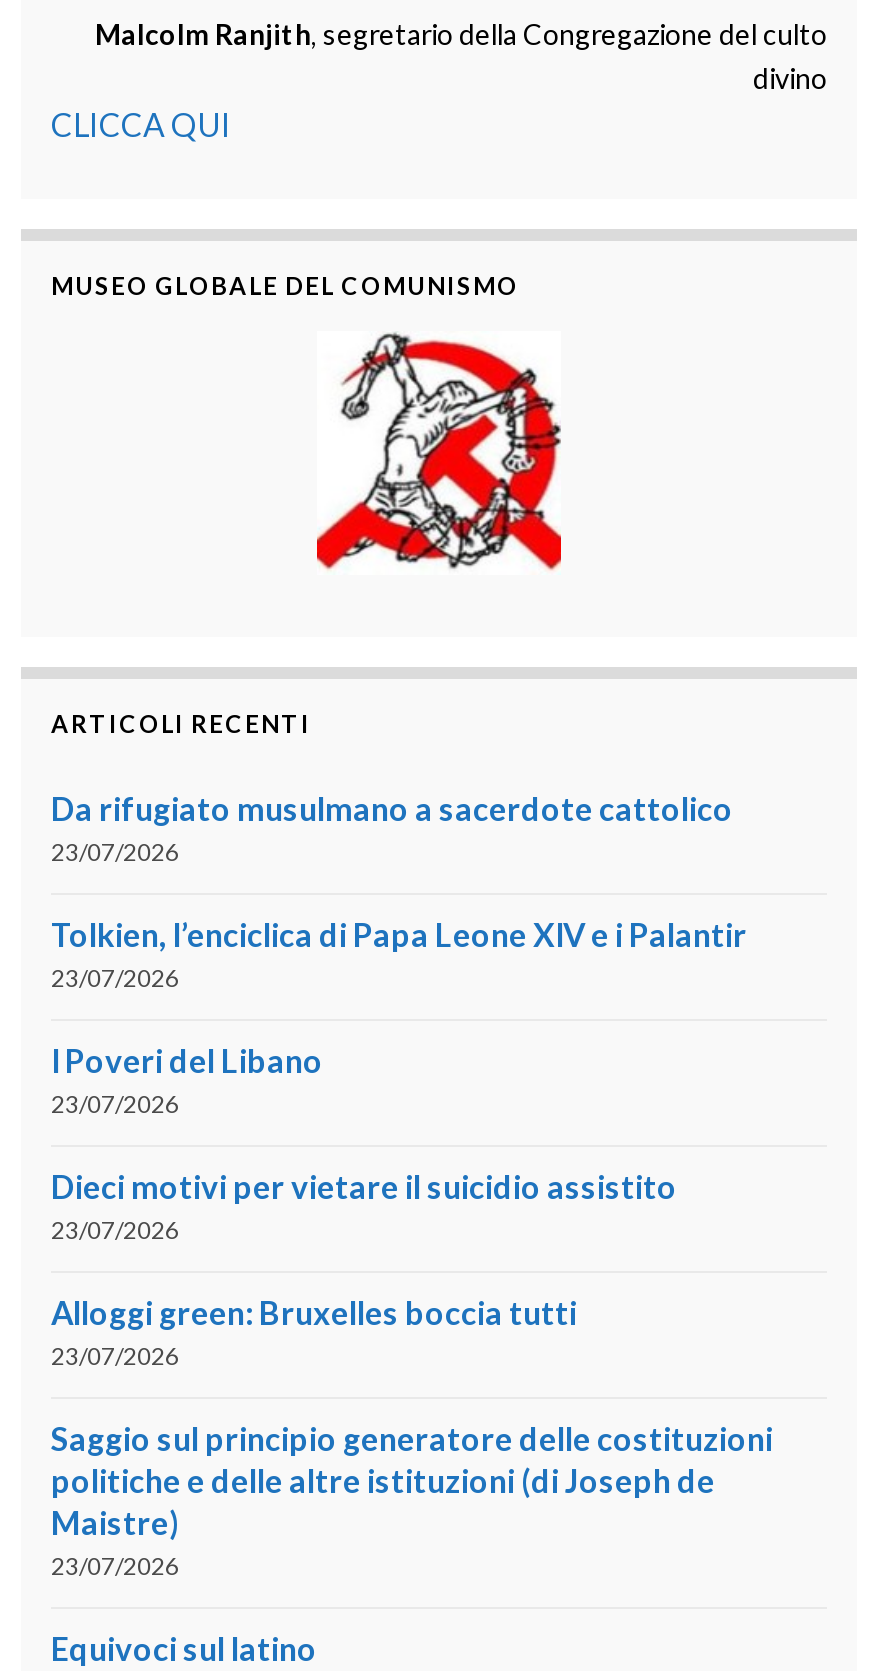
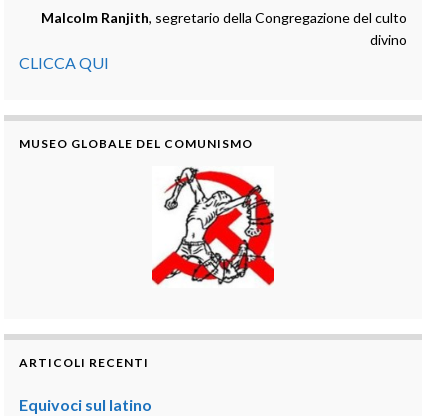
- Da rifugiato musulmano a sacerdote cattolico
- 23/07/2026
- Tolkien, l’enciclica di Papa Leone XIV e i Palantir
- 23/07/2026
- I Poveri del Libano
- 23/07/2026
- Dieci motivi per vietare il suicidio assistito
- 23/07/2026
- Alloggi green: Bruxelles boccia tutti
- 23/07/2026
- Saggio sul principio generatore delle costituzioni
- politiche e delle altre istituzioni (di Joseph de
- Maistre)
- 23/07/2026
